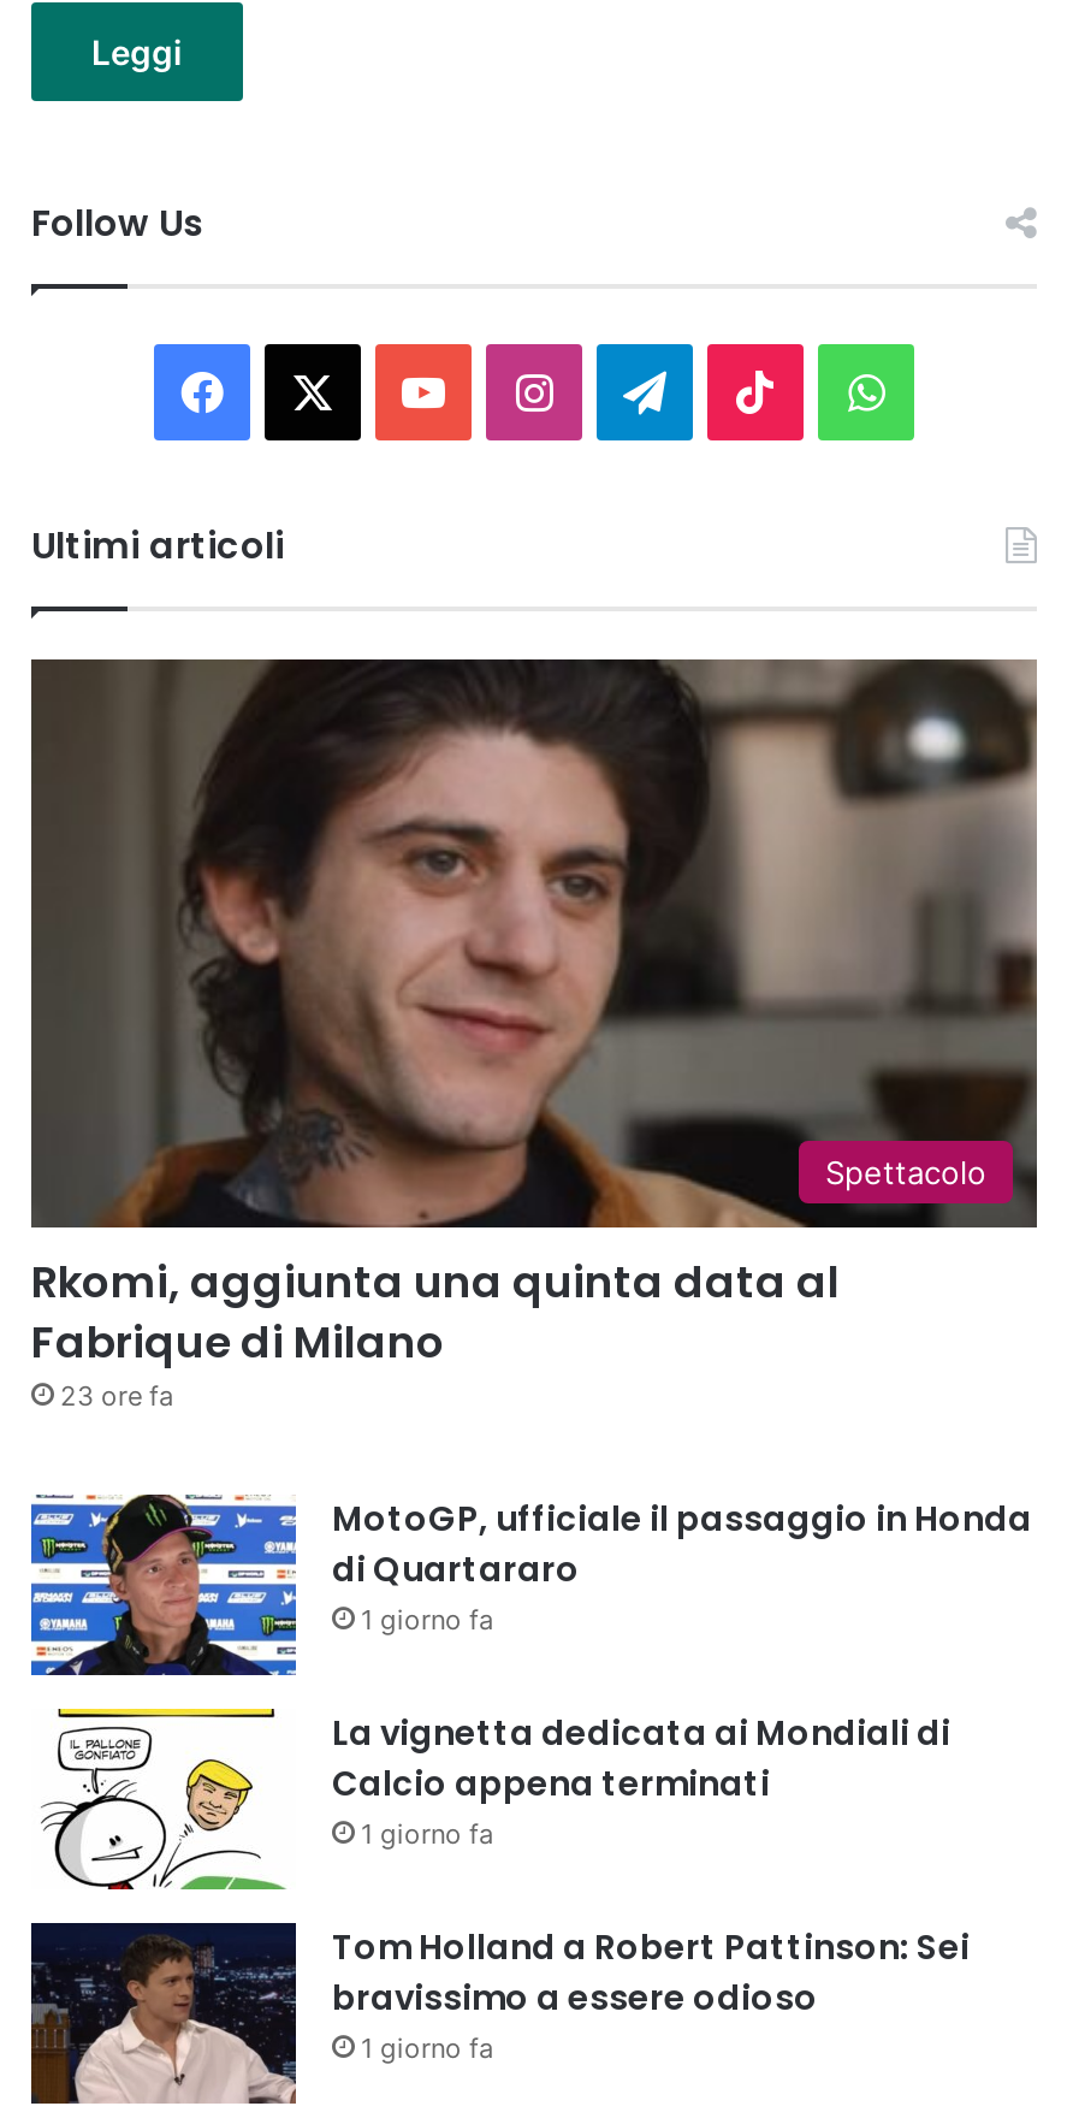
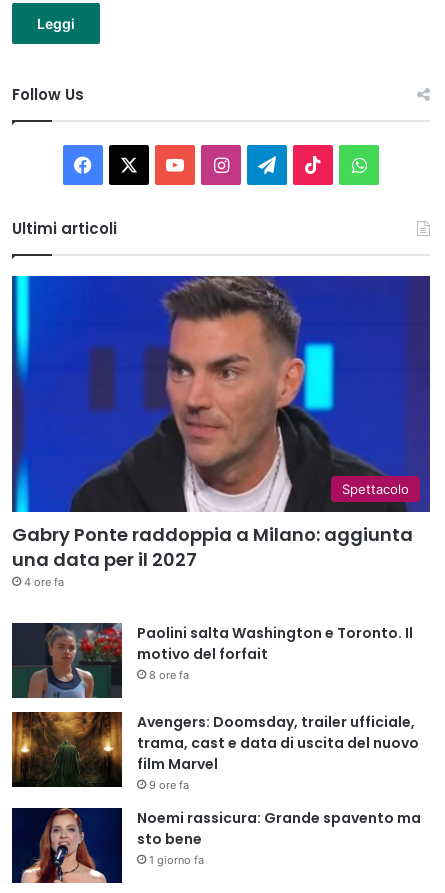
- [image]
- Rkomi, aggiunta una quinta data al
- Fabrique di Milano
- 23 ore fa
+ [image]
+ Gabry Ponte raddoppia a Milano: aggiunta
+ una data per il 2027
+ 4 ore fa

- [image]
- MotoGP, ufficiale il passaggio in Honda
- di Quartararo
- 1 giorno fa
+ [image]
+ Paolini salta Washington e Toronto. Il
+ motivo del forfait
+ 8 ore fa

- [image]
- La vignetta dedicata ai Mondiali di
- Calcio appena terminati
- 1 giorno fa
+ [image]
+ Avengers: Doomsday, trailer ufficiale,
+ trama, cast e data di uscita del nuovo
+ film Marvel
+ 9 ore fa

- [image]
- Tom Holland a Robert Pattinson: Sei
- bravissimo a essere odioso
+ [image]
+ Noemi rassicura: Grande spavento ma
+ sto bene
